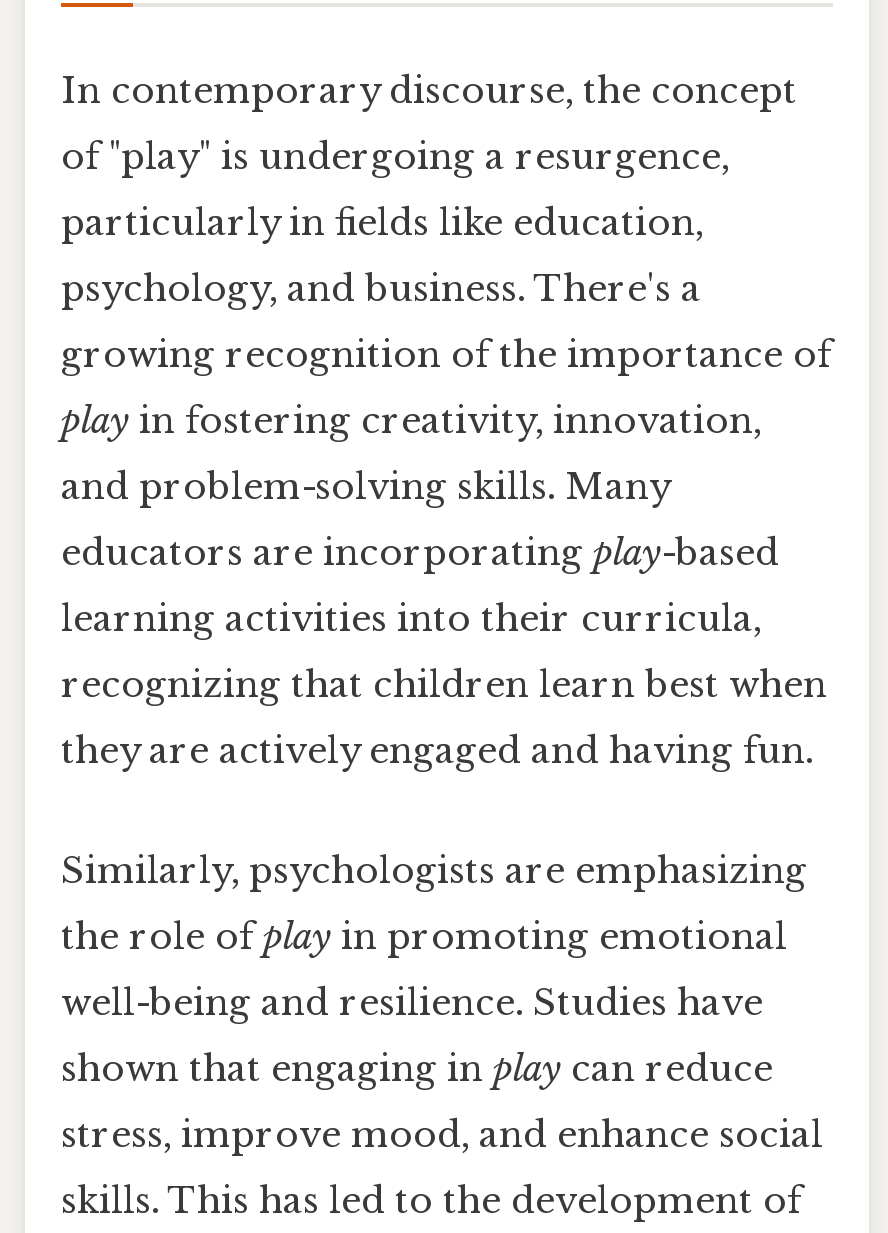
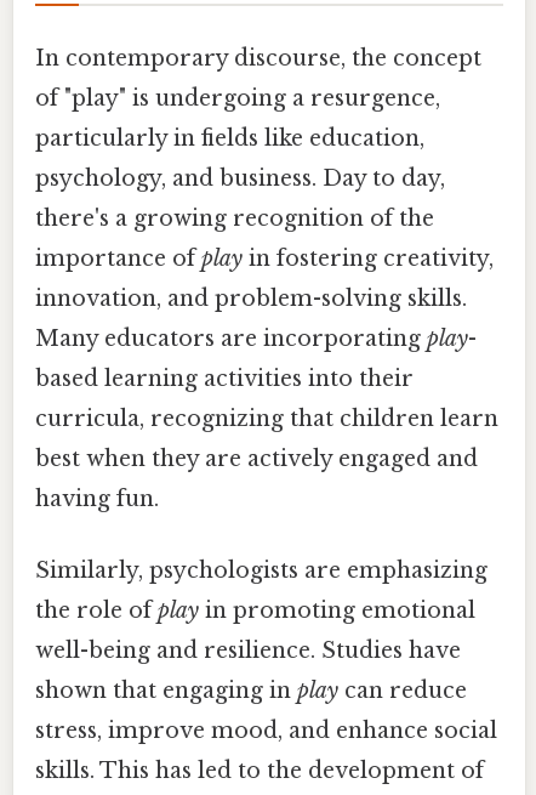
- psychology, and business. There's a
- growing recognition of the importance of
- play in fostering creativity, innovation,
- and problem-solving skills. Many
- educators are incorporating play-based
- learning activities into their curricula,
- recognizing that children learn best when
- they are actively engaged and having fun.
+ psychology, and business. Day to day,
+ there's a growing recognition of the
+ importance of play in fostering creativity,
+ innovation, and problem-solving skills.
+ Many educators are incorporating play-
+ based learning activities into their
+ curricula, recognizing that children learn
+ best when they are actively engaged and
+ having fun.
